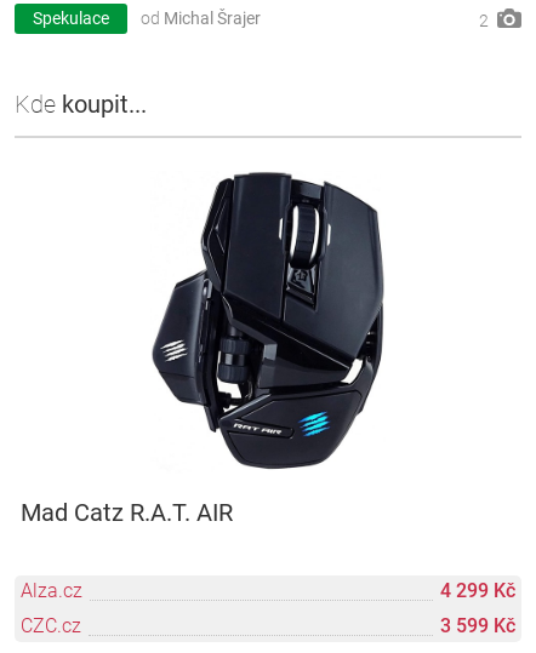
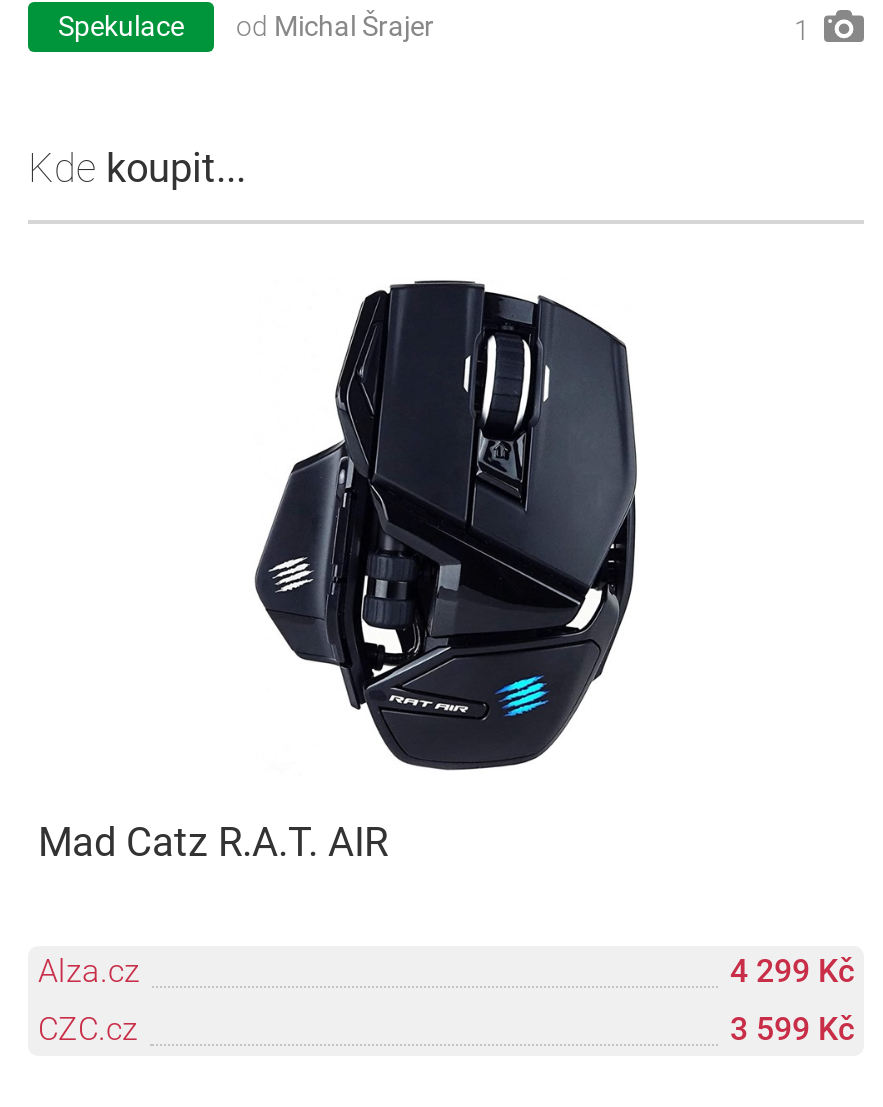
- 2
+ 1
